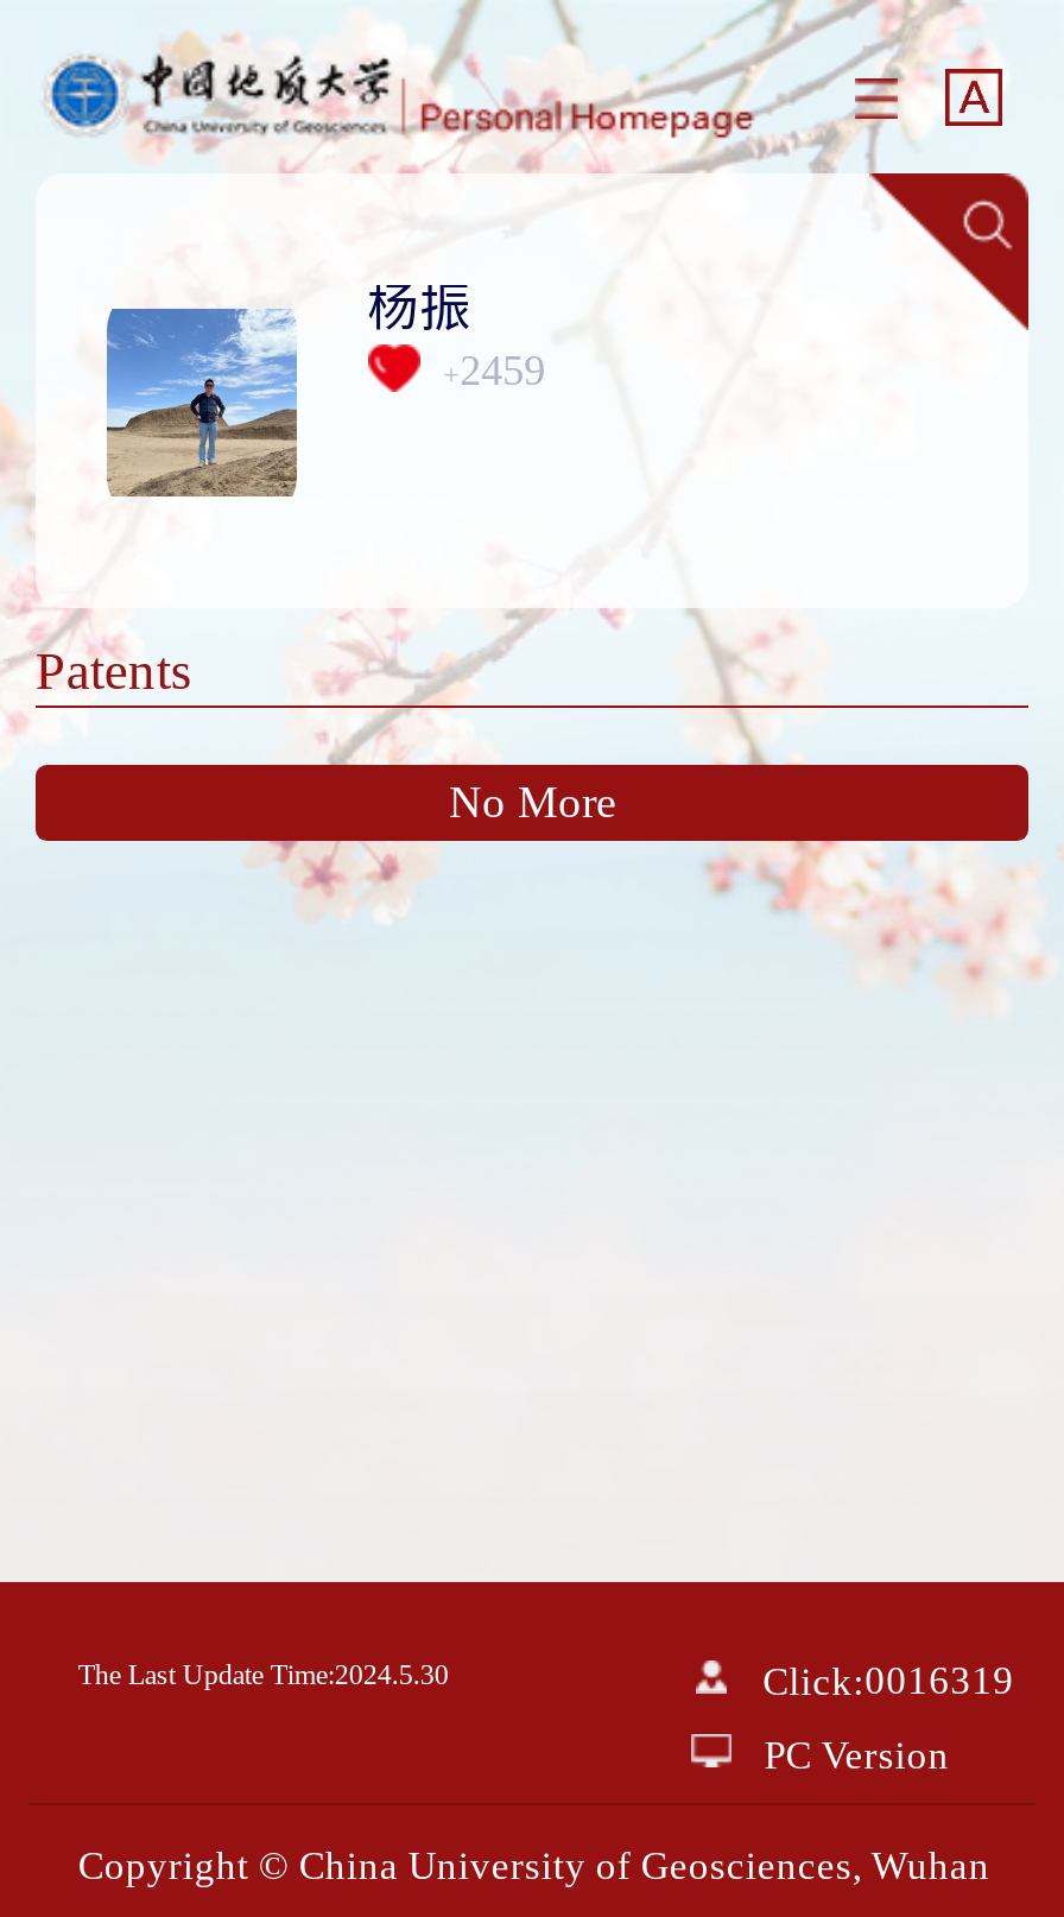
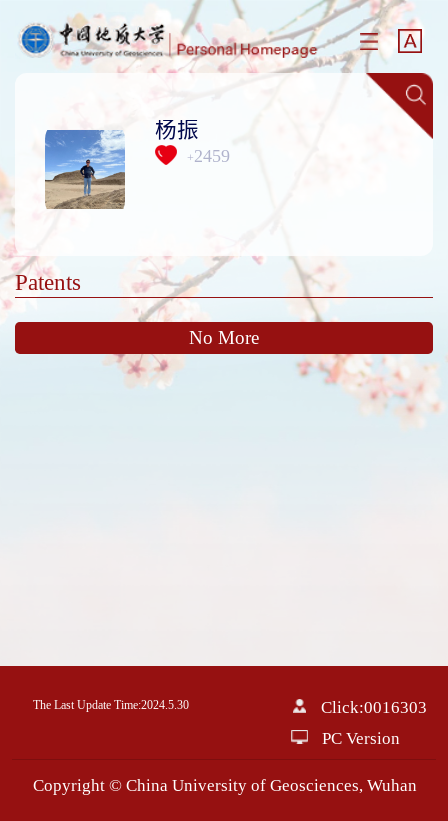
- Click:0016319
+ Click:0016303
